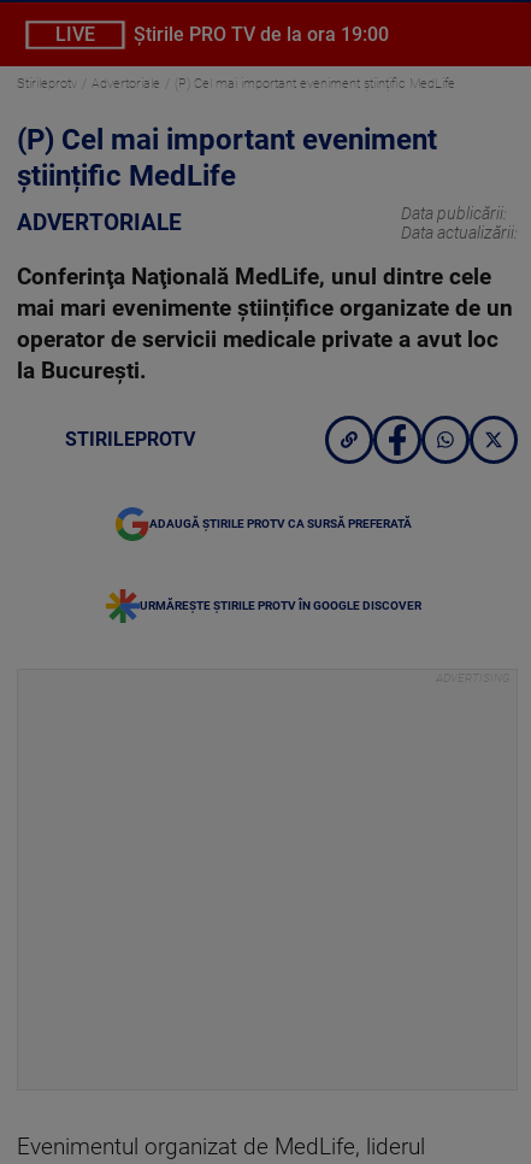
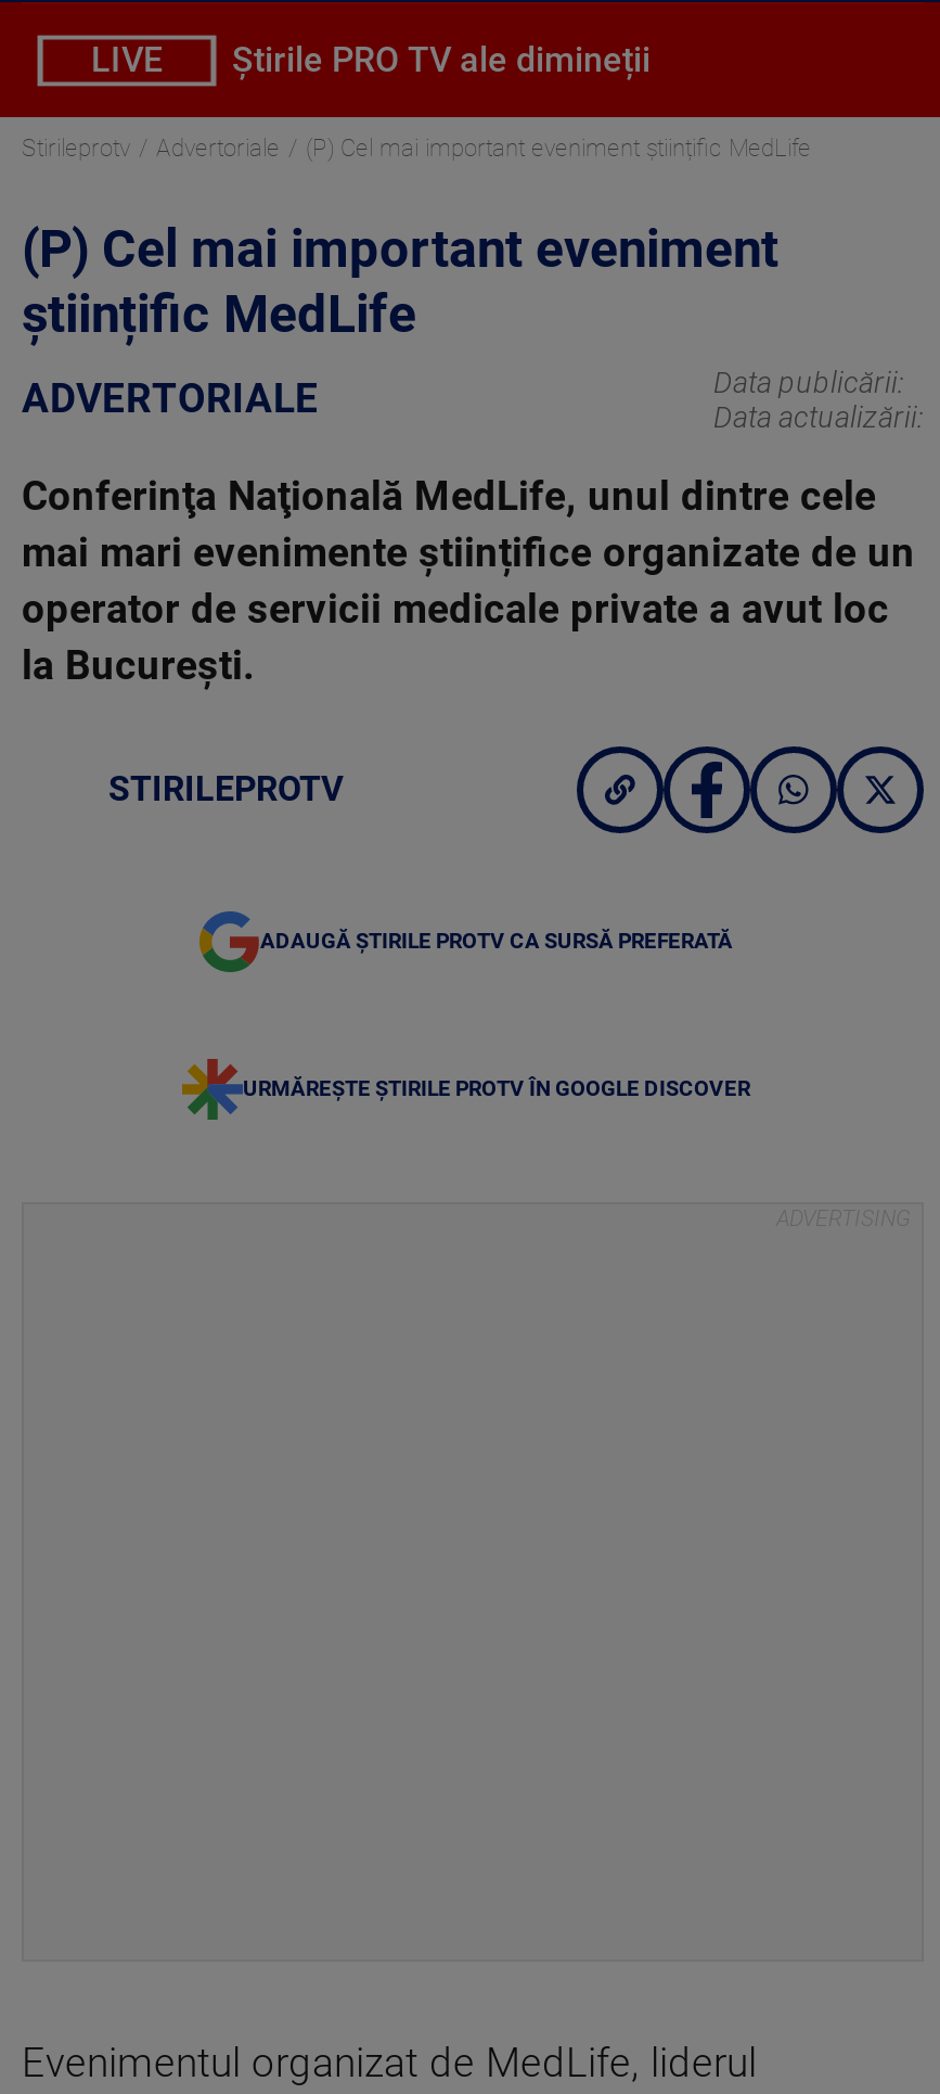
- Știrile PRO TV de la ora 19:00
+ Știrile PRO TV ale dimineții
